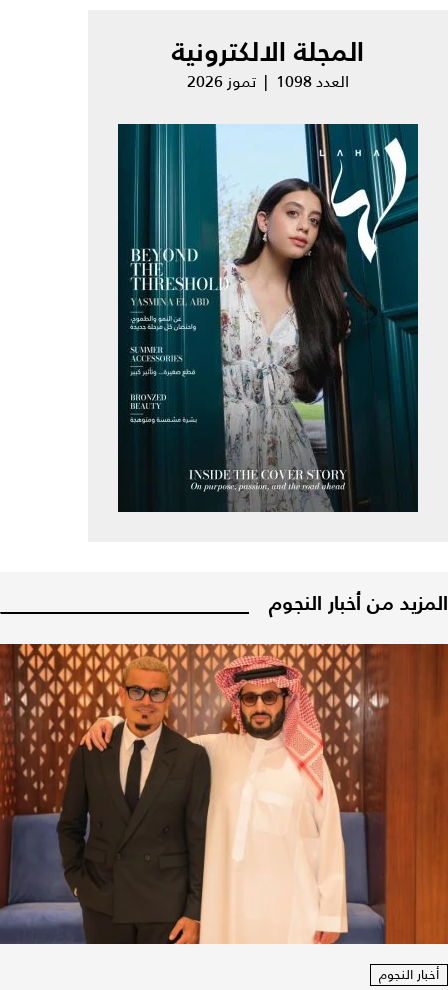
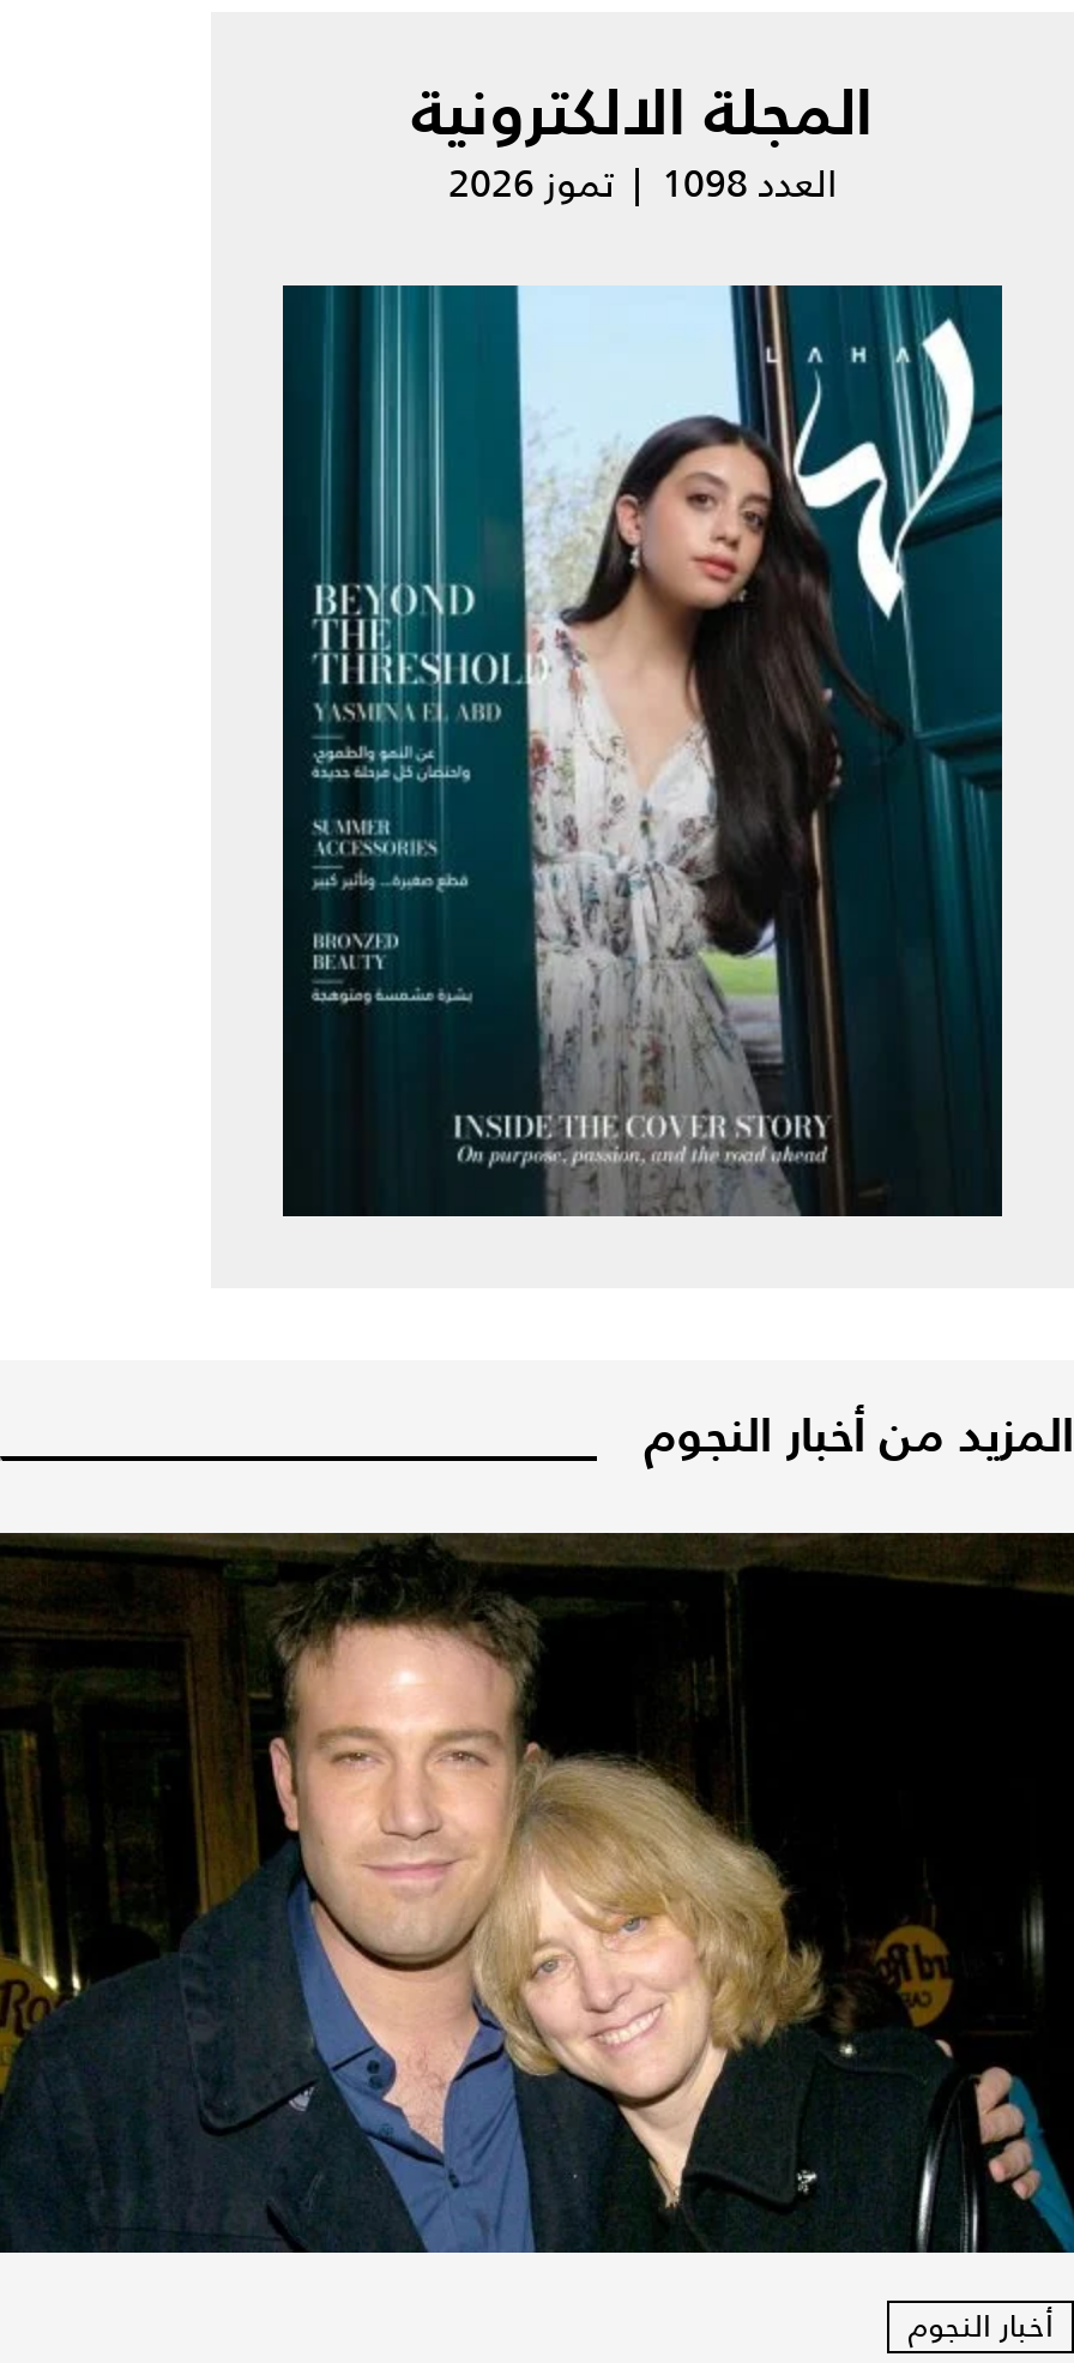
- [image]
+ [image]
